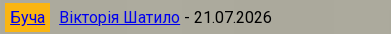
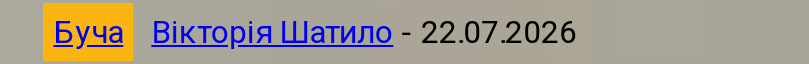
- Вікторія Шатило - 21.07.2026
+ Вікторія Шатило - 22.07.2026
